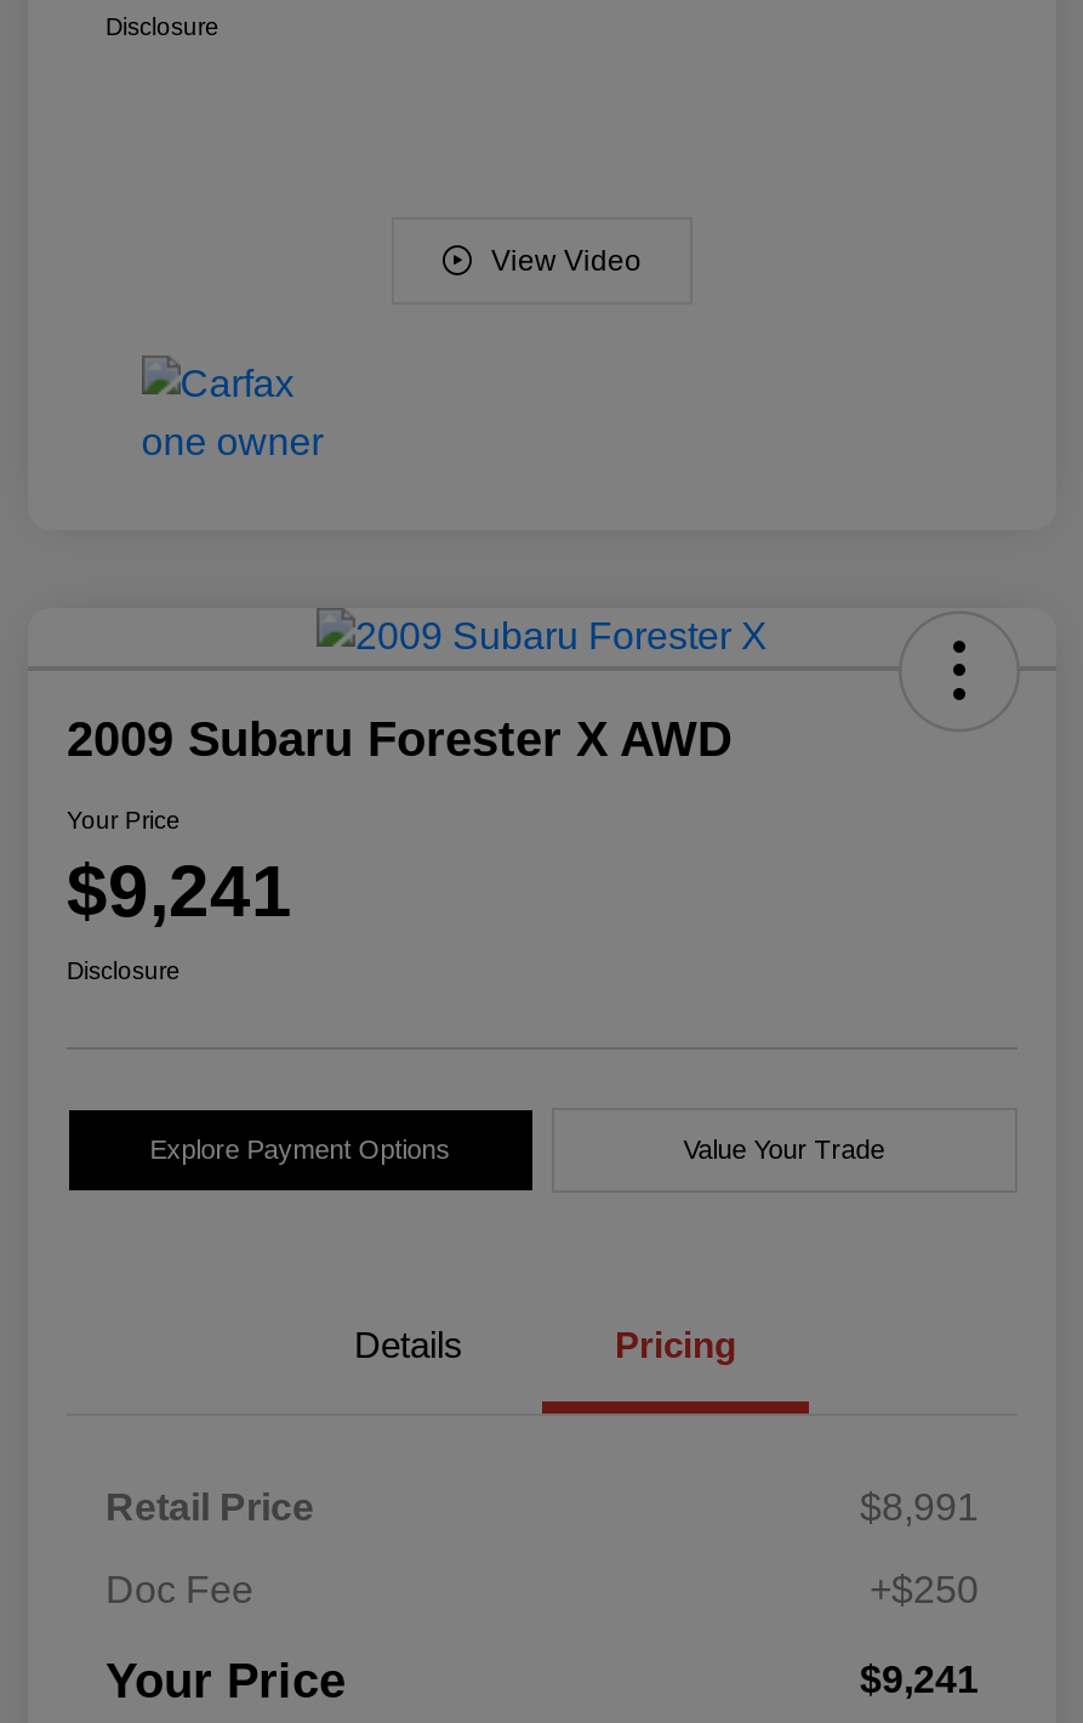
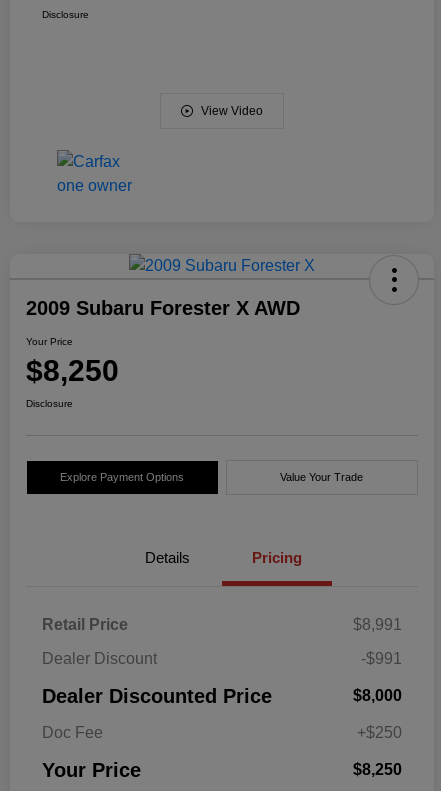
- $9,241
+ $8,250

+ Dealer Discount
+ -$991
+ Dealer Discounted Price
+ $8,000

- $9,241
+ $8,250
